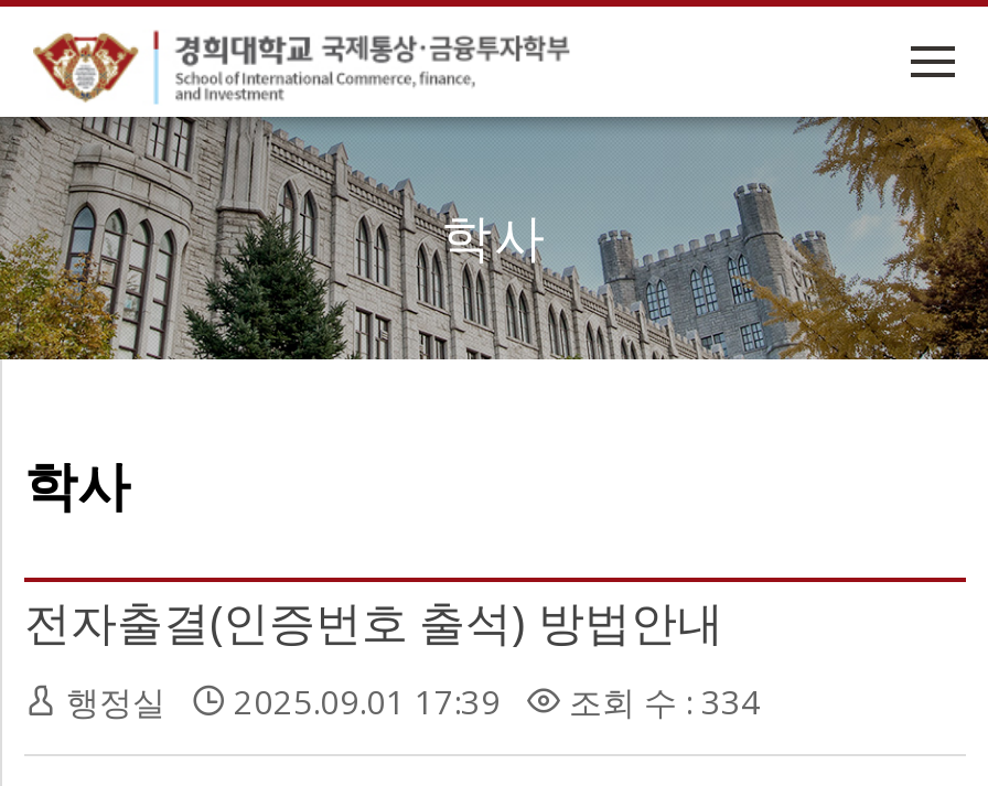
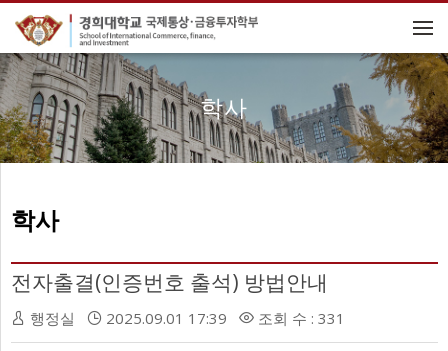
- 행정실 2025.09.01 17:39 조회 수 : 334
+ 행정실 2025.09.01 17:39 조회 수 : 331
